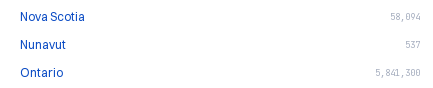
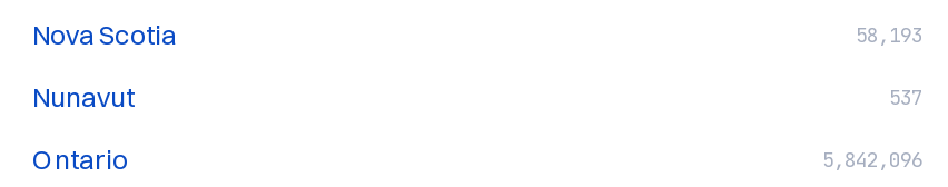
- 58,094
+ 58,193

- 5,841,300
+ 5,842,096
